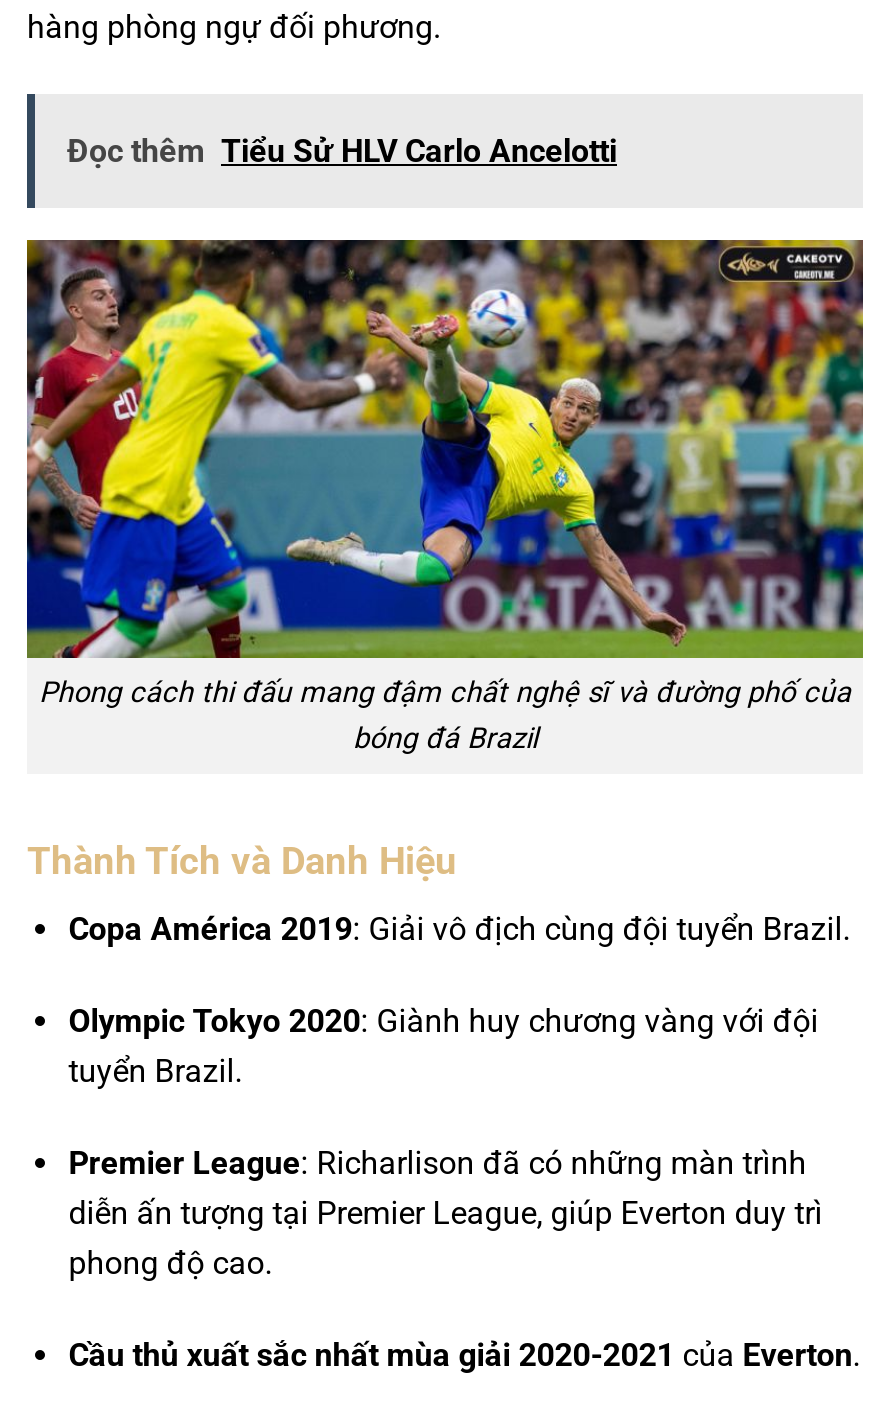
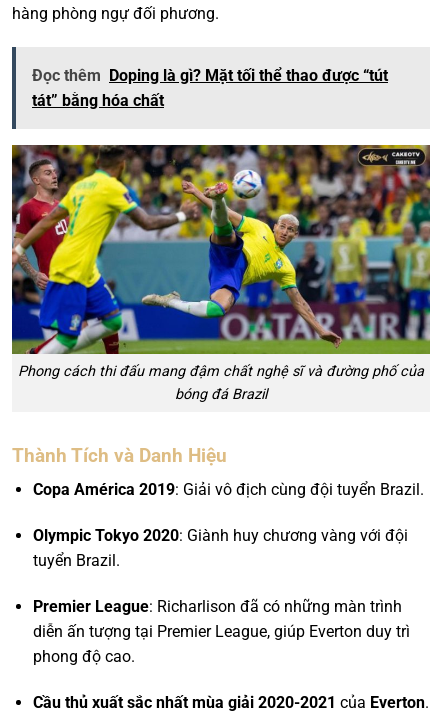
- Đọc thêm Tiểu Sử HLV Carlo Ancelotti
+ Đọc thêm Doping là gì? Mặt tối thể thao được “tút
+ tát” bằng hóa chất
